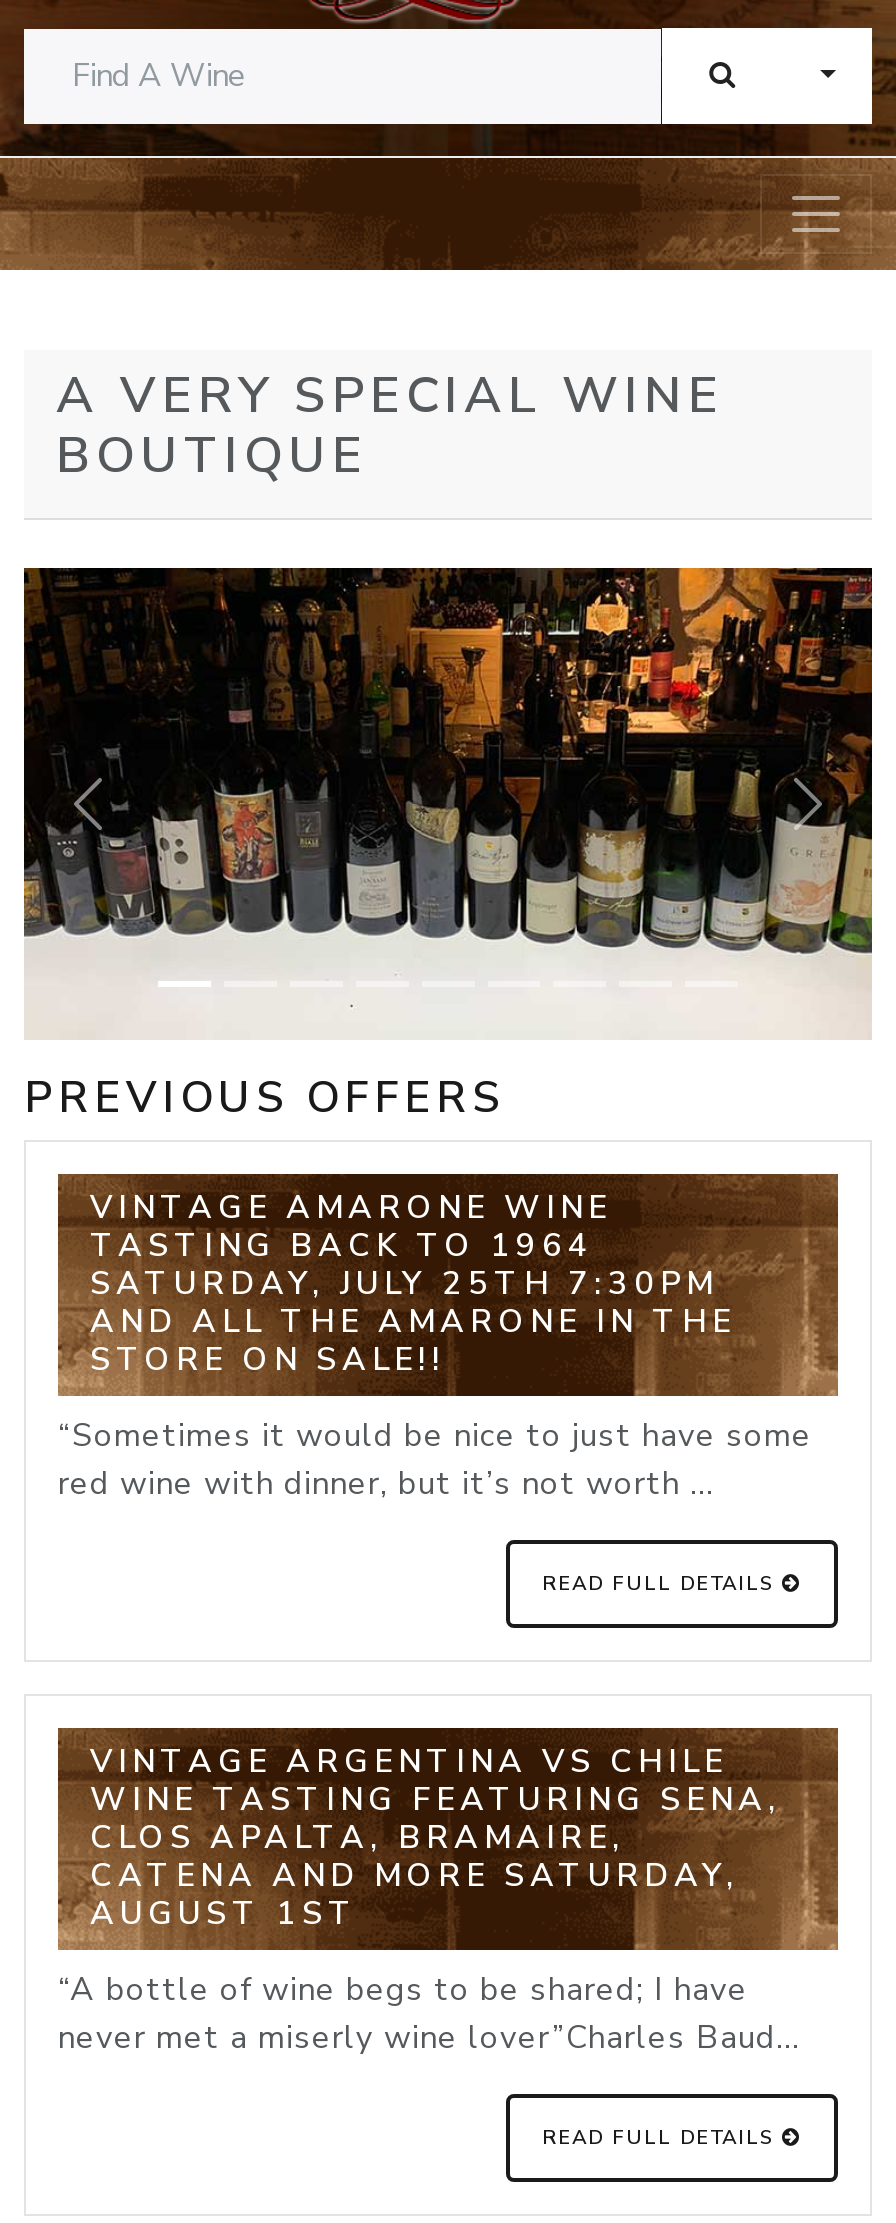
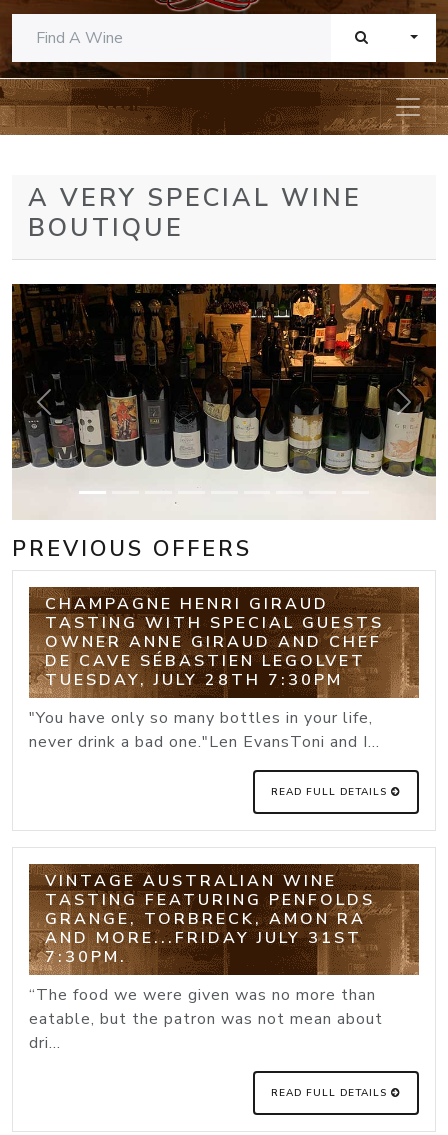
- VINTAGE AMARONE WINE
- TASTING BACK TO 1964
- SATURDAY, JULY 25TH 7:30PM
- AND ALL THE AMARONE IN THE
- STORE ON SALE!!
+ CHAMPAGNE HENRI GIRAUD
+ TASTING WITH SPECIAL GUESTS
+ OWNER ANNE GIRAUD AND CHEF
+ DE CAVE SÉBASTIEN LEGOLVET
+ TUESDAY, JULY 28TH 7:30PM

- “Sometimes it would be nice to just have some
- red wine with dinner, but it’s not worth ...
+ "You have only so many bottles in your life,
+ never drink a bad one."Len EvansToni and I...

- VINTAGE ARGENTINA VS CHILE
- WINE TASTING FEATURING SENA,
- CLOS APALTA, BRAMAIRE,
- CATENA AND MORE SATURDAY,
- AUGUST 1ST
+ VINTAGE AUSTRALIAN WINE
+ TASTING FEATURING PENFOLDS
+ GRANGE, TORBRECK, AMON RA
+ AND MORE...FRIDAY JULY 31ST
+ 7:30PM.

- “A bottle of wine begs to be shared; I have
- never met a miserly wine lover”Charles Baud...
+ “The food we were given was no more than
+ eatable, but the patron was not mean about
+ dri...
